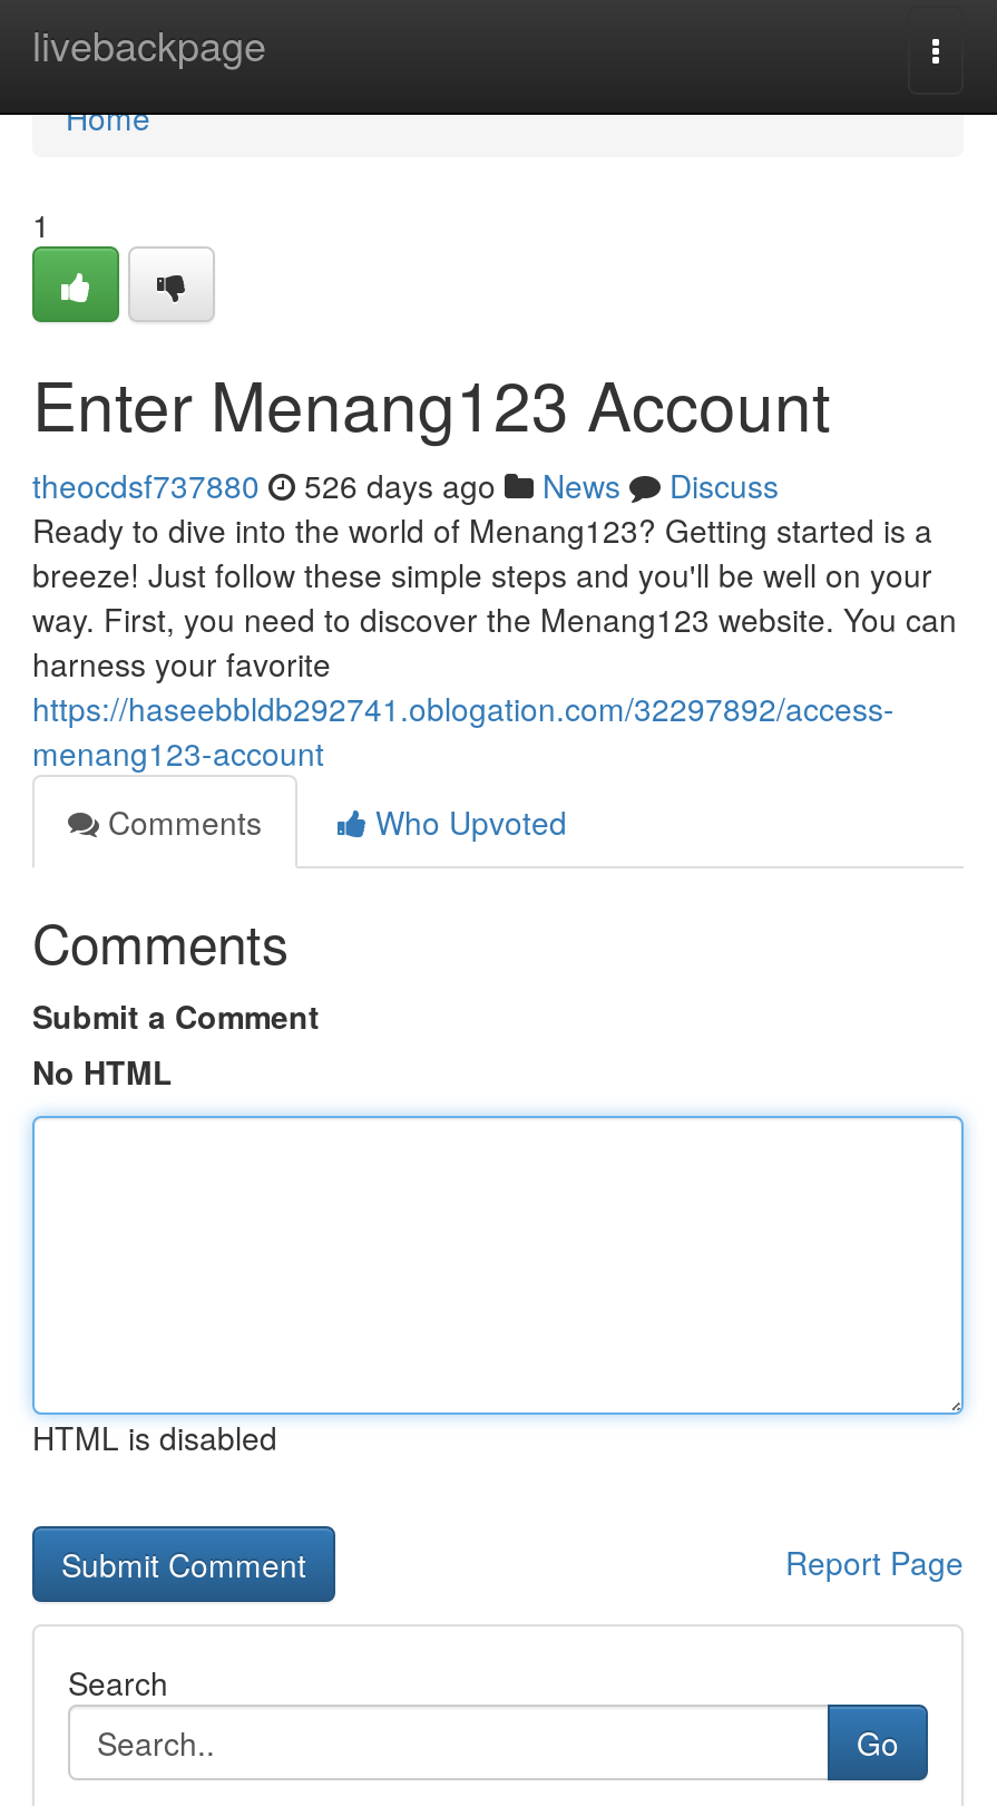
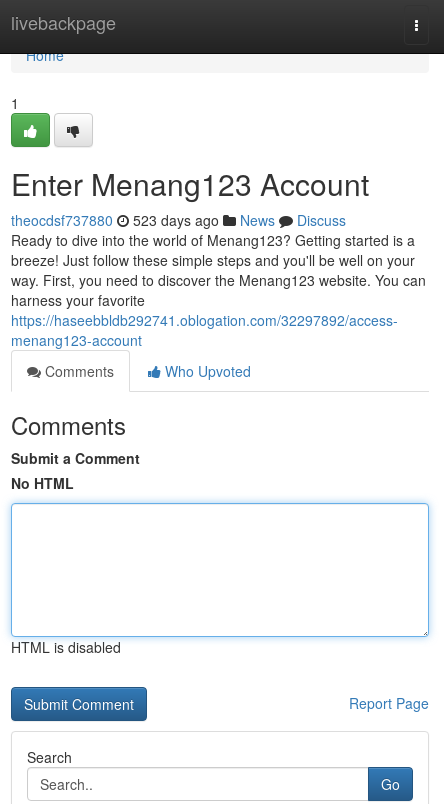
- theocdsf737880 526 days ago News Discuss
+ theocdsf737880 523 days ago News Discuss
